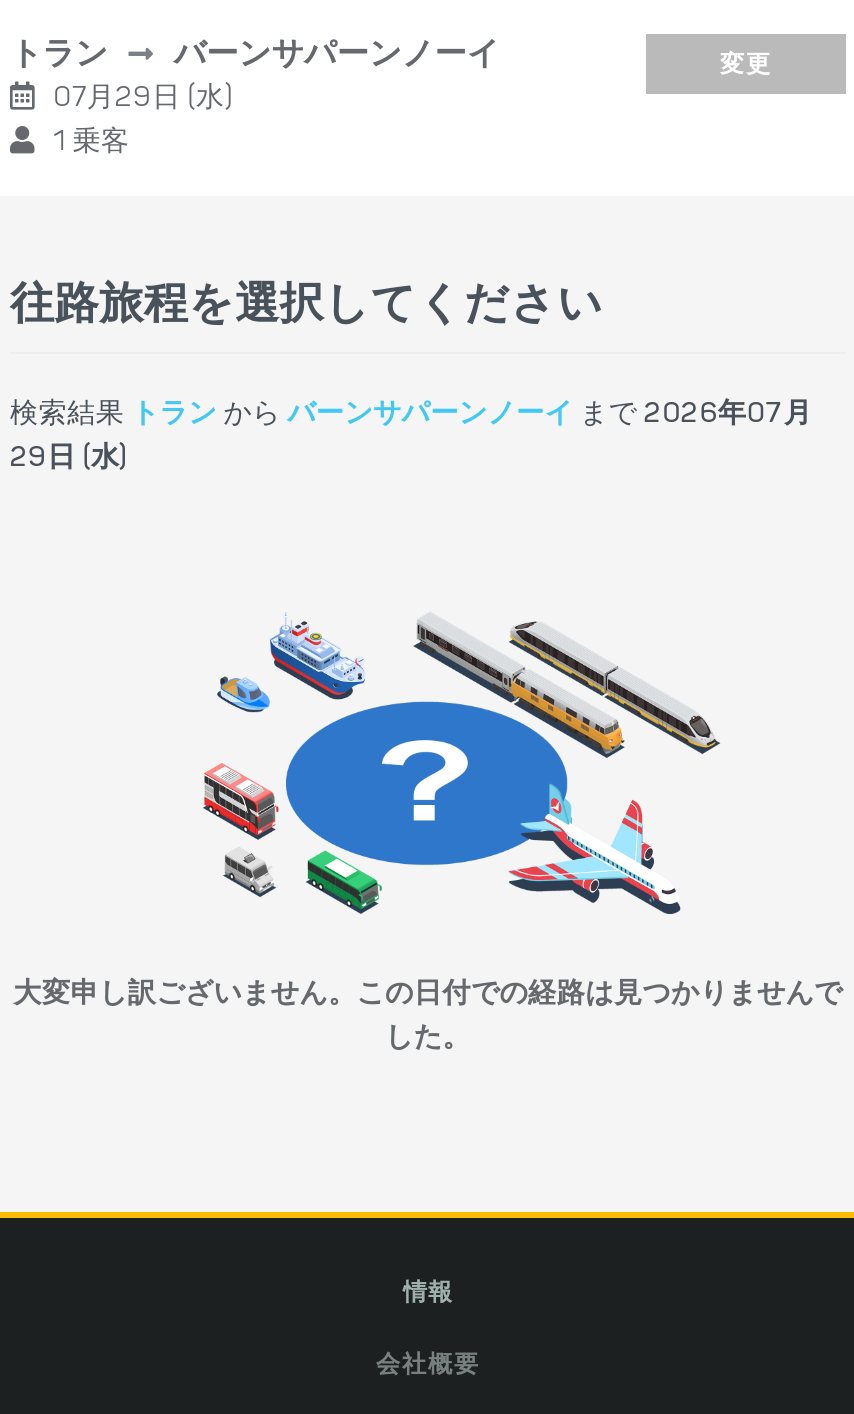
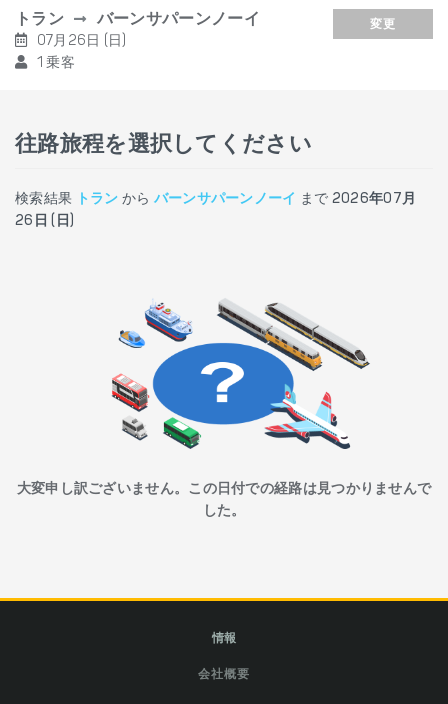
- 07月29日 (水)
+ 07月26日 (日)

- 29日 (水)
+ 26日 (日)
